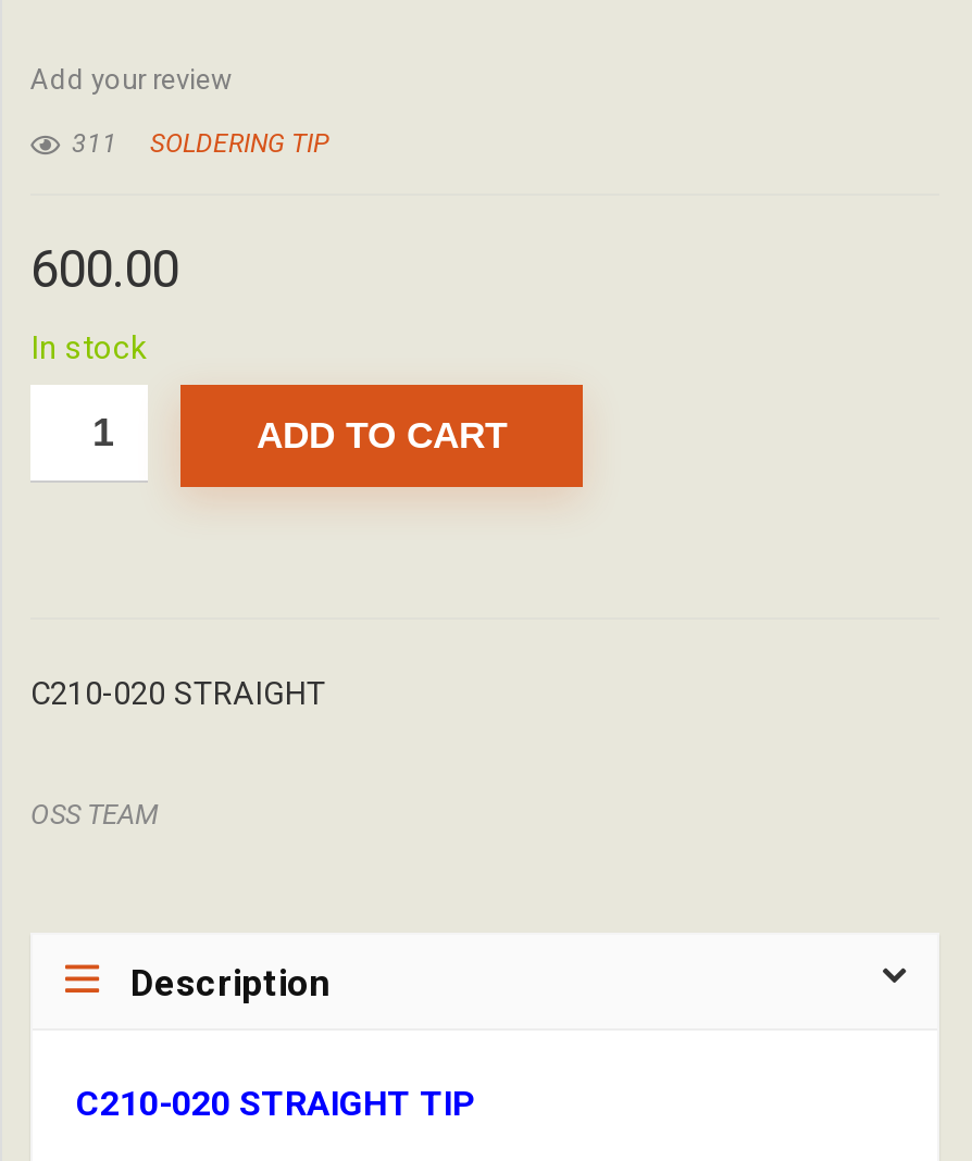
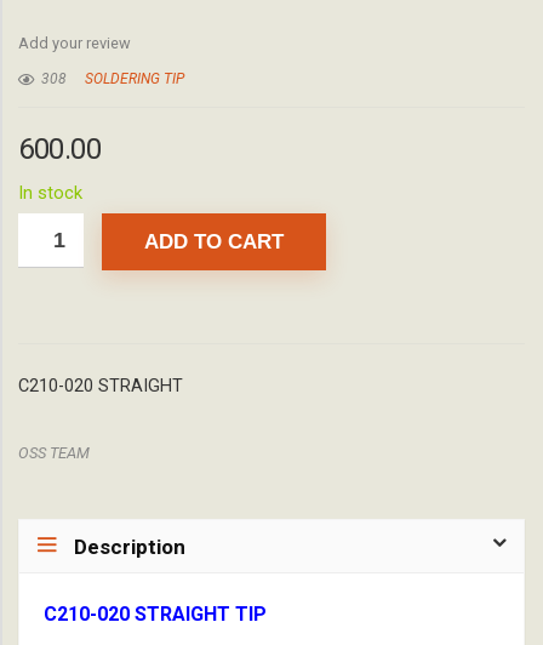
- 311 SOLDERING TIP
+ 308 SOLDERING TIP
